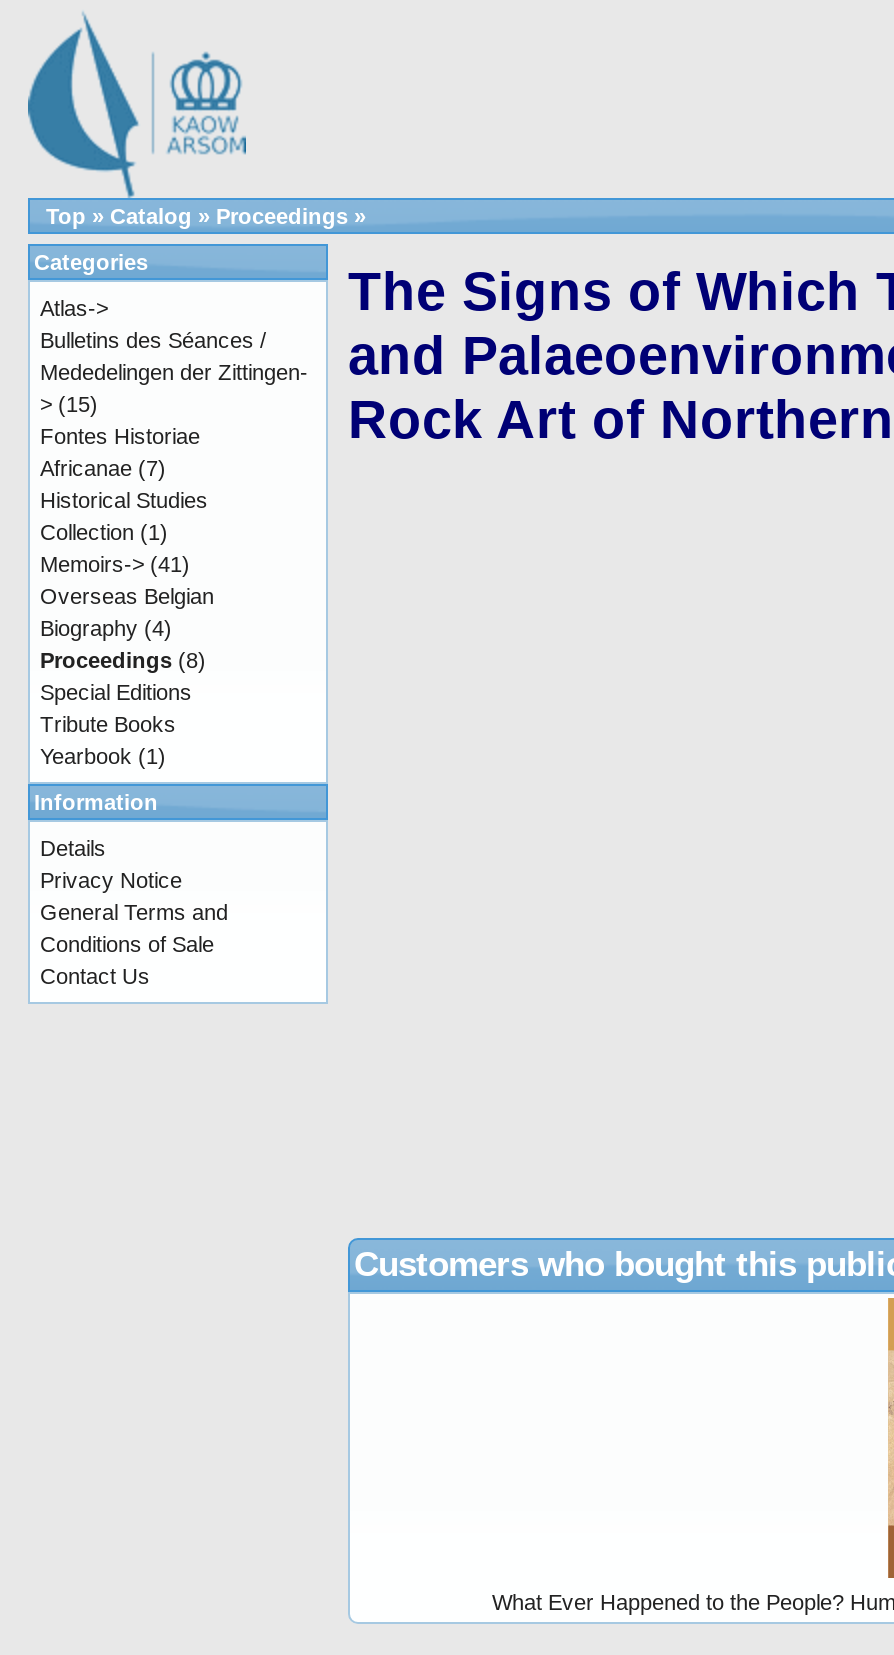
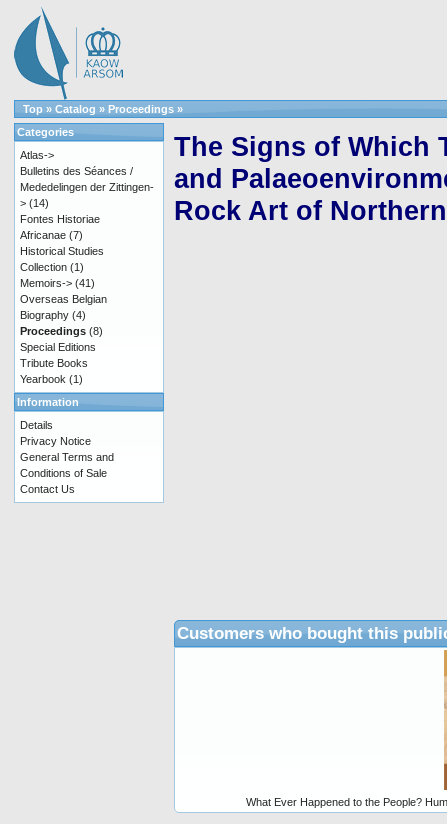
- > (15)
+ > (14)
